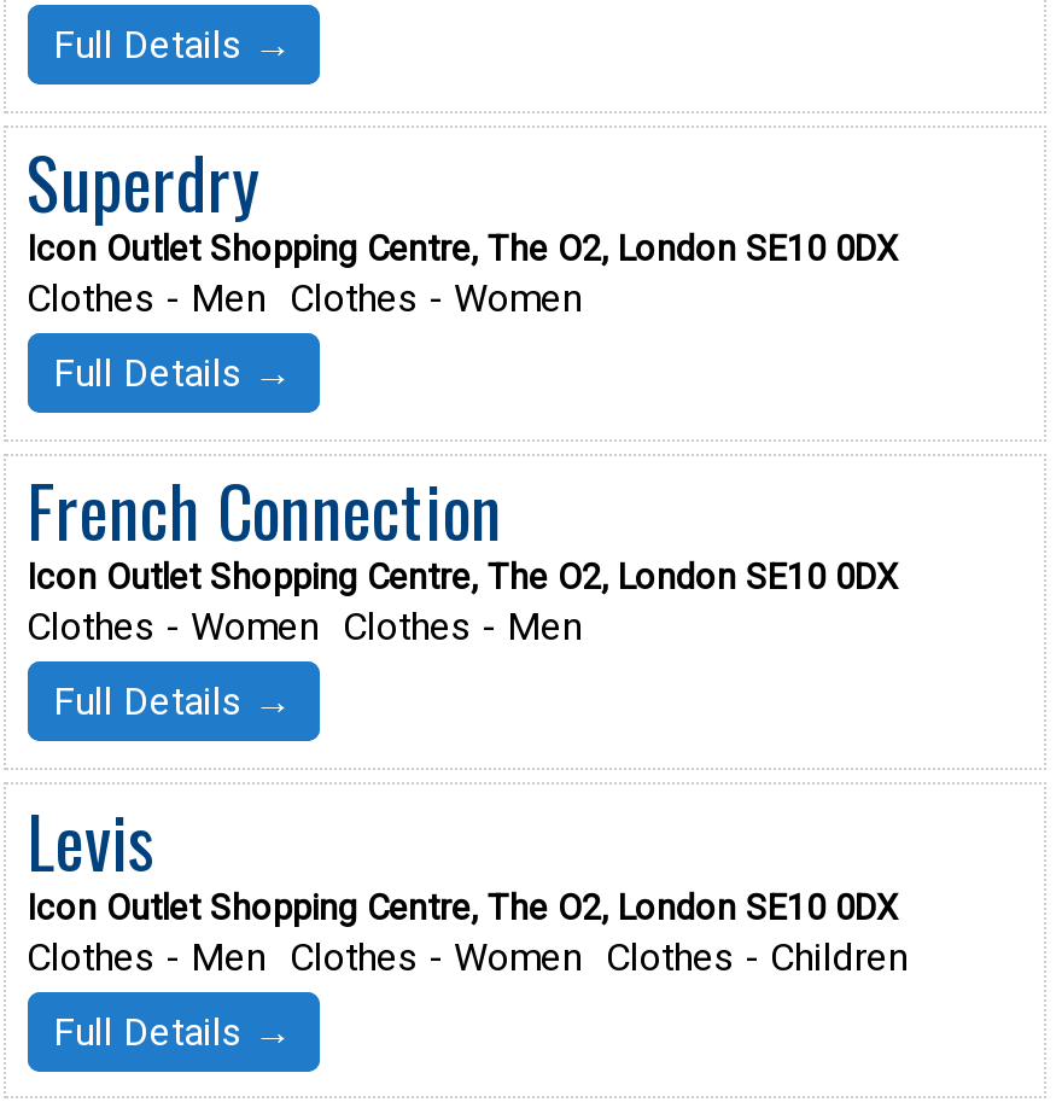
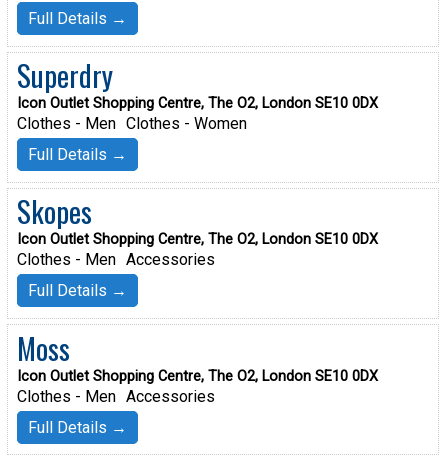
- French Connection
+ Skopes

- Clothes - Women Clothes - Men
+ Clothes - Men Accessories

- Levis
+ Moss

- Clothes - Men Clothes - Women Clothes - Children
+ Clothes - Men Accessories
